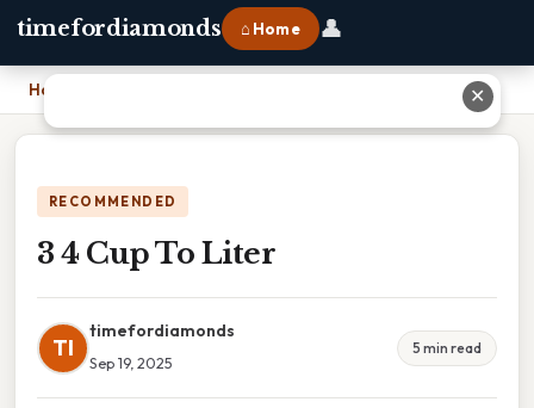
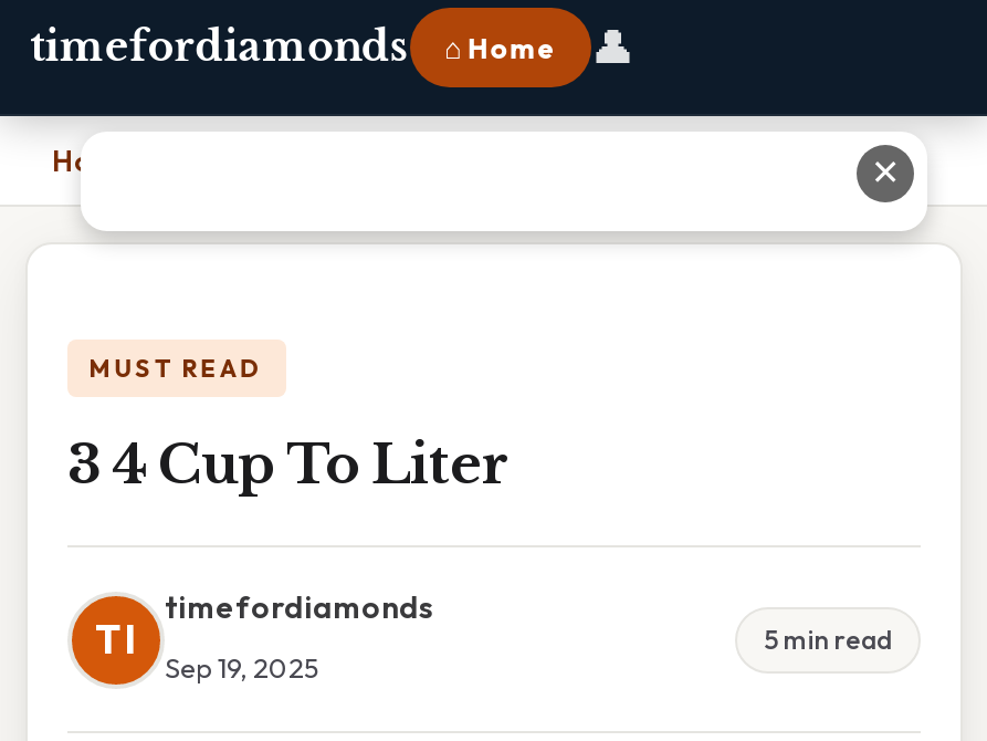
- RECOMMENDED
+ MUST READ
